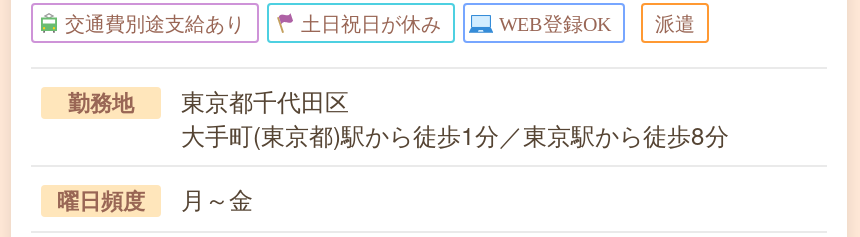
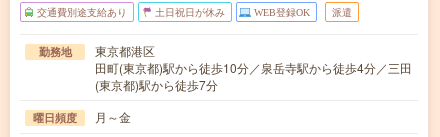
- 東京都千代田区
- 大手町(東京都)駅から徒歩1分／東京駅から徒歩8分
+ 東京都港区
+ 田町(東京都)駅から徒歩10分／泉岳寺駅から徒歩4分／三田
+ (東京都)駅から徒歩7分
